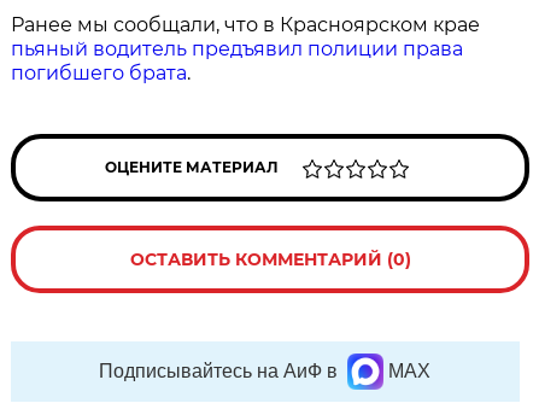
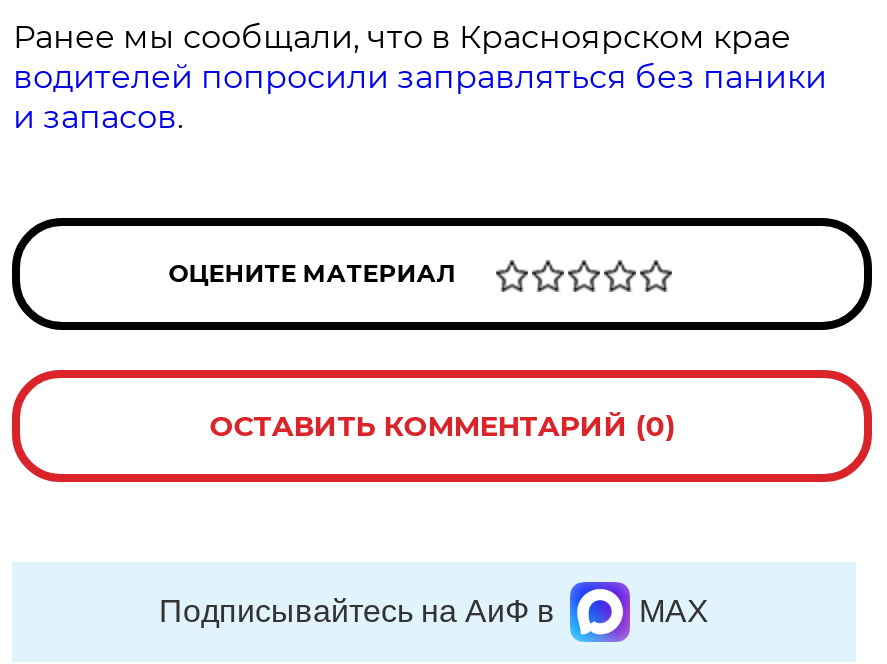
- пьяный водитель предъявил полиции права
- погибшего брата.
+ водителей попросили заправляться без паники
+ и запасов.
